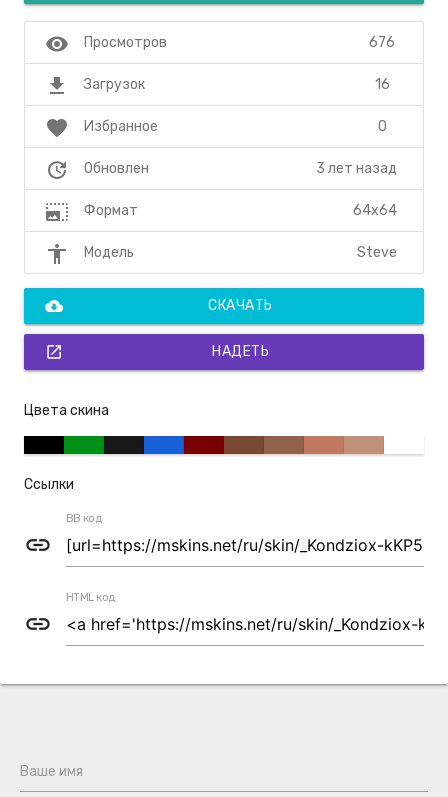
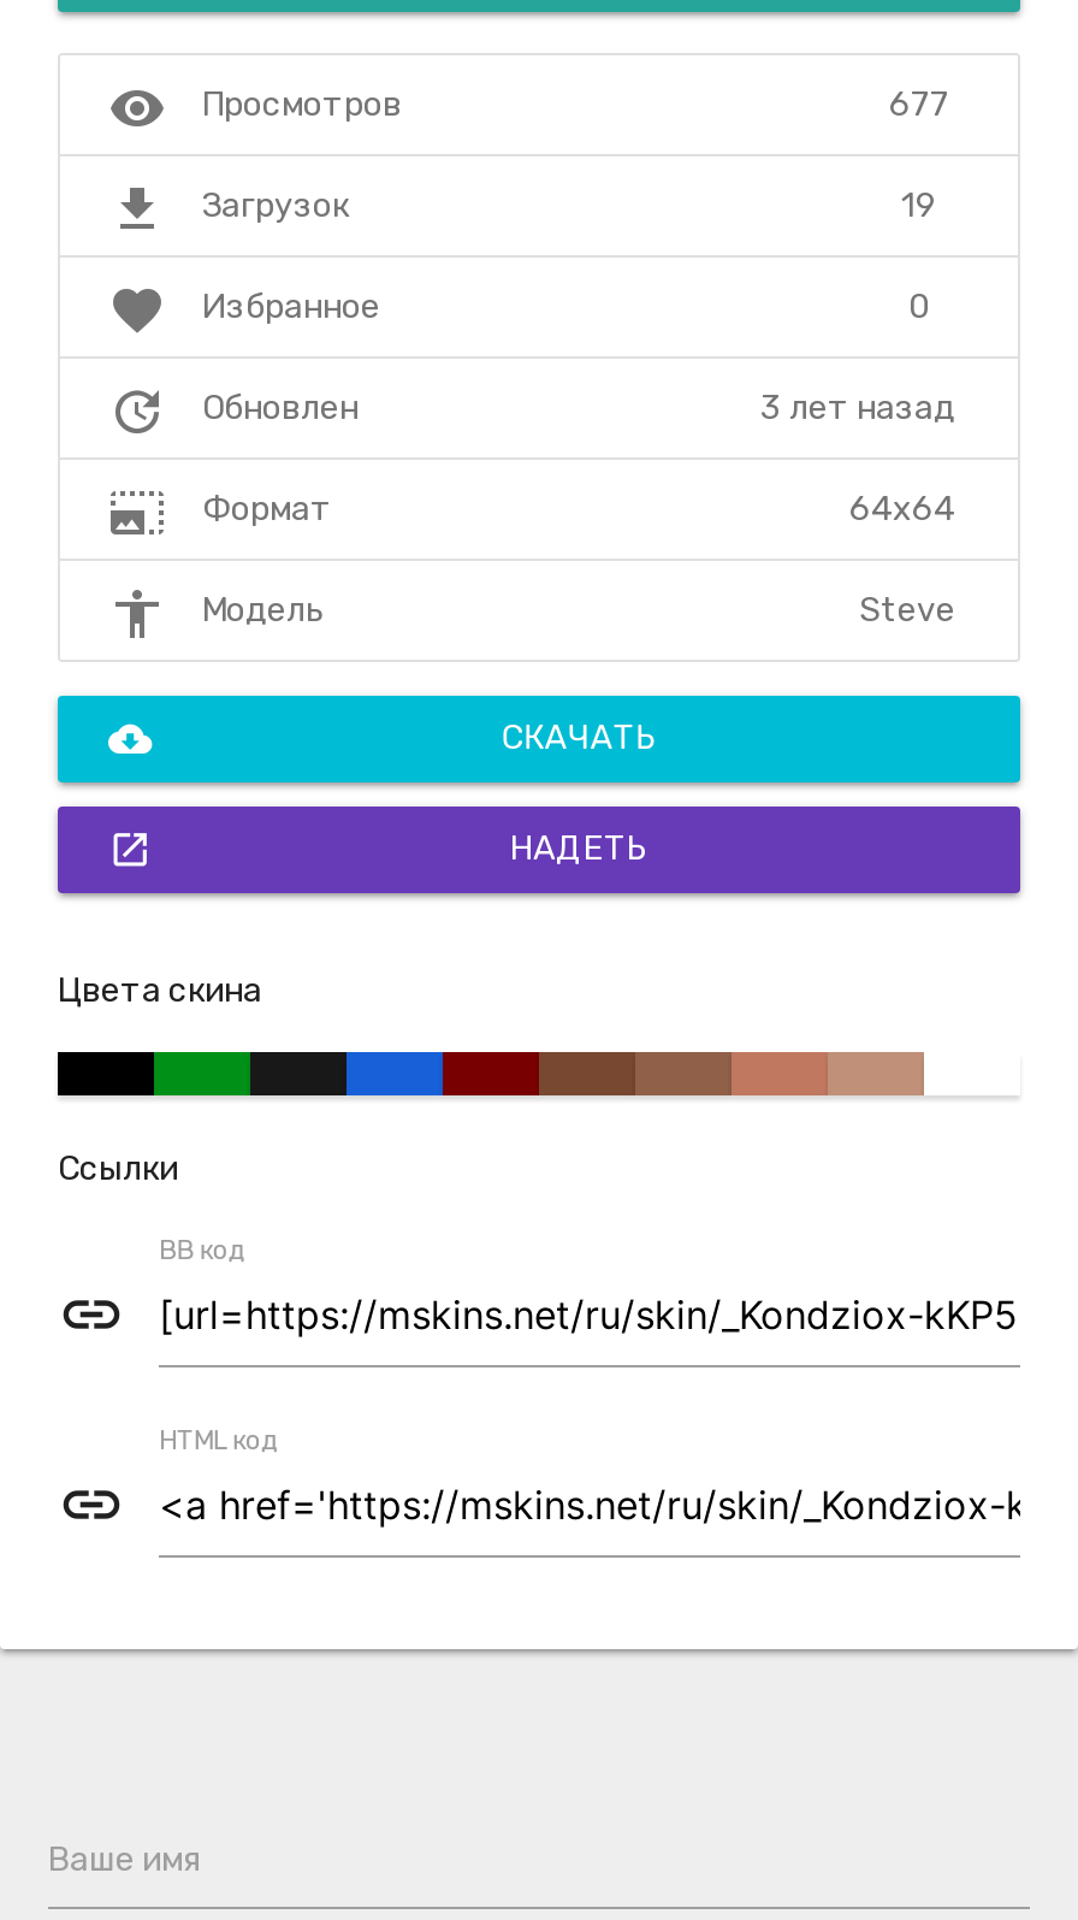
- 676
+ 677

- 16
+ 19
